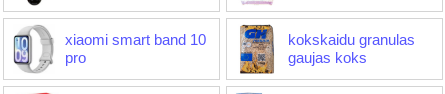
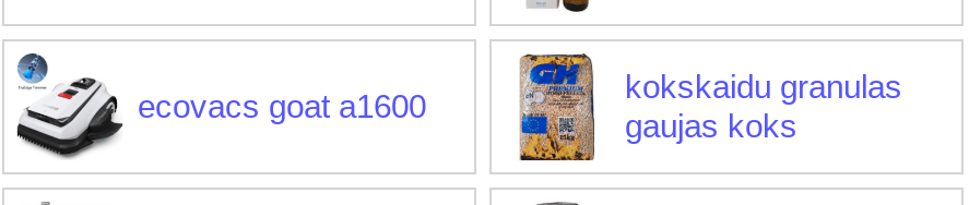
- [image]
- xiaomi smart band 10
- pro
+ [image]
+ ecovacs goat a1600
